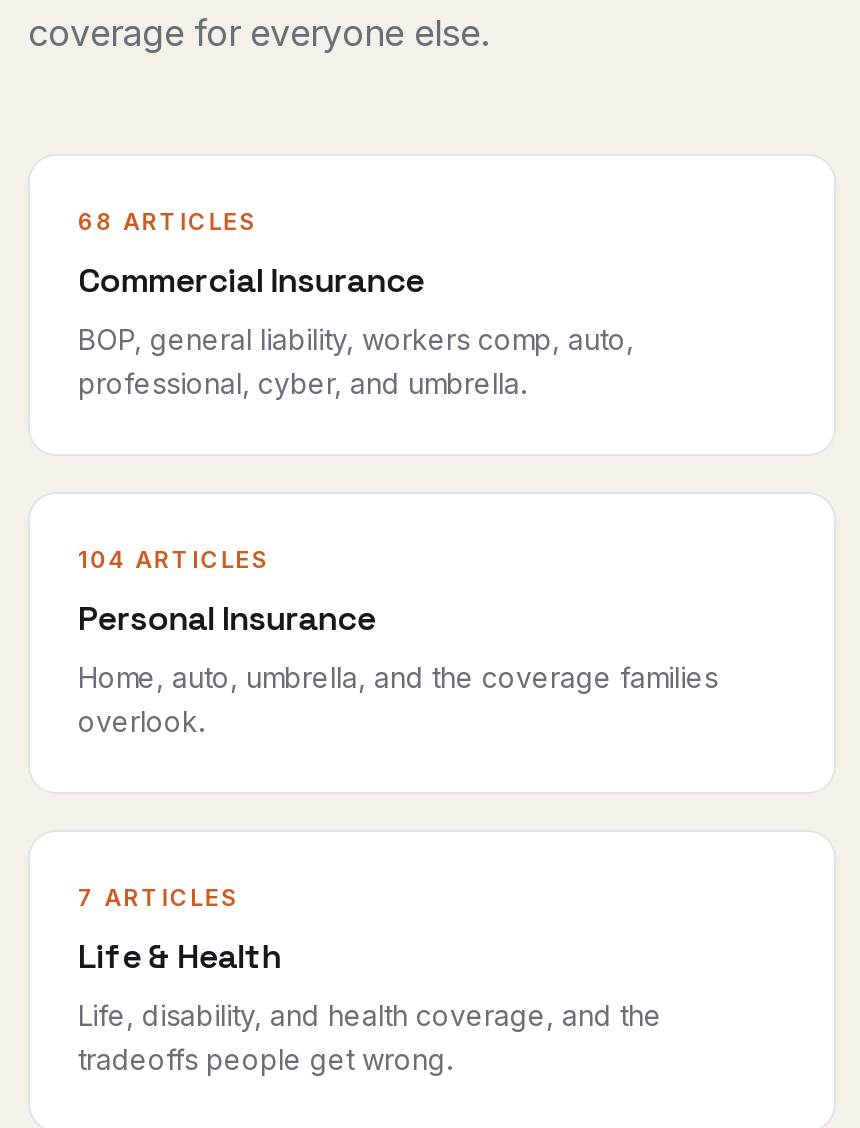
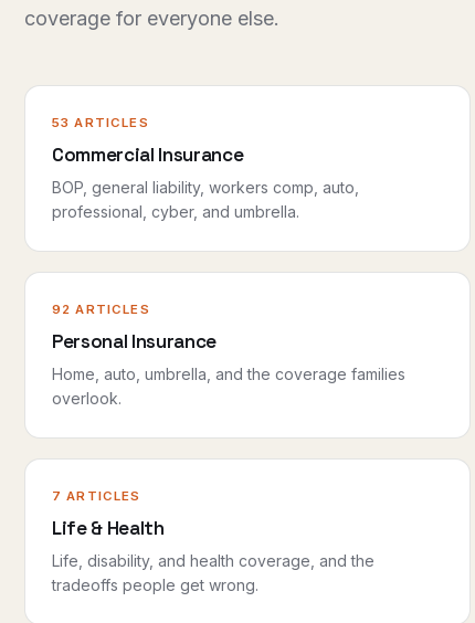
- 68 ARTICLES
+ 53 ARTICLES

- 104 ARTICLES
+ 92 ARTICLES
